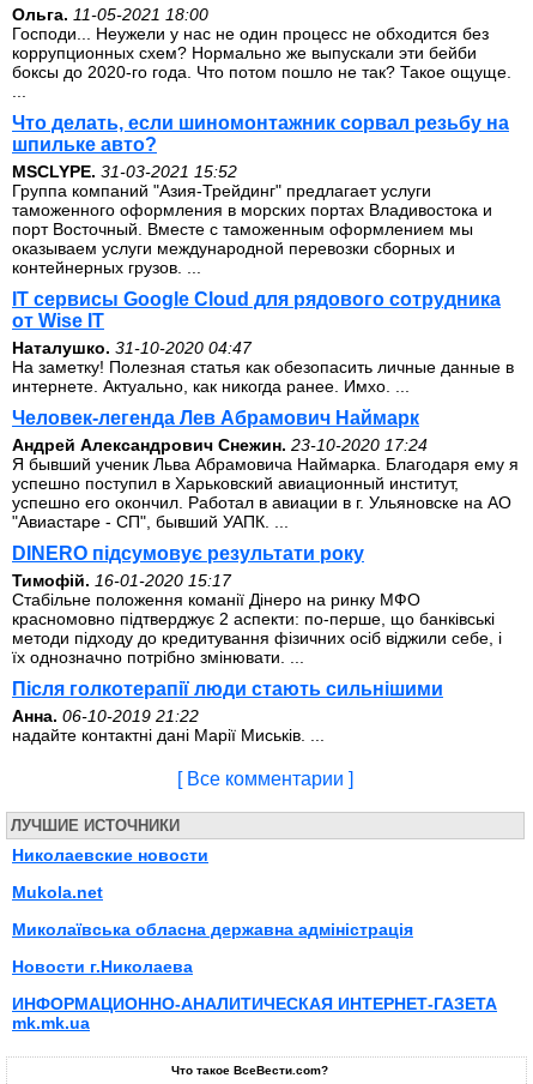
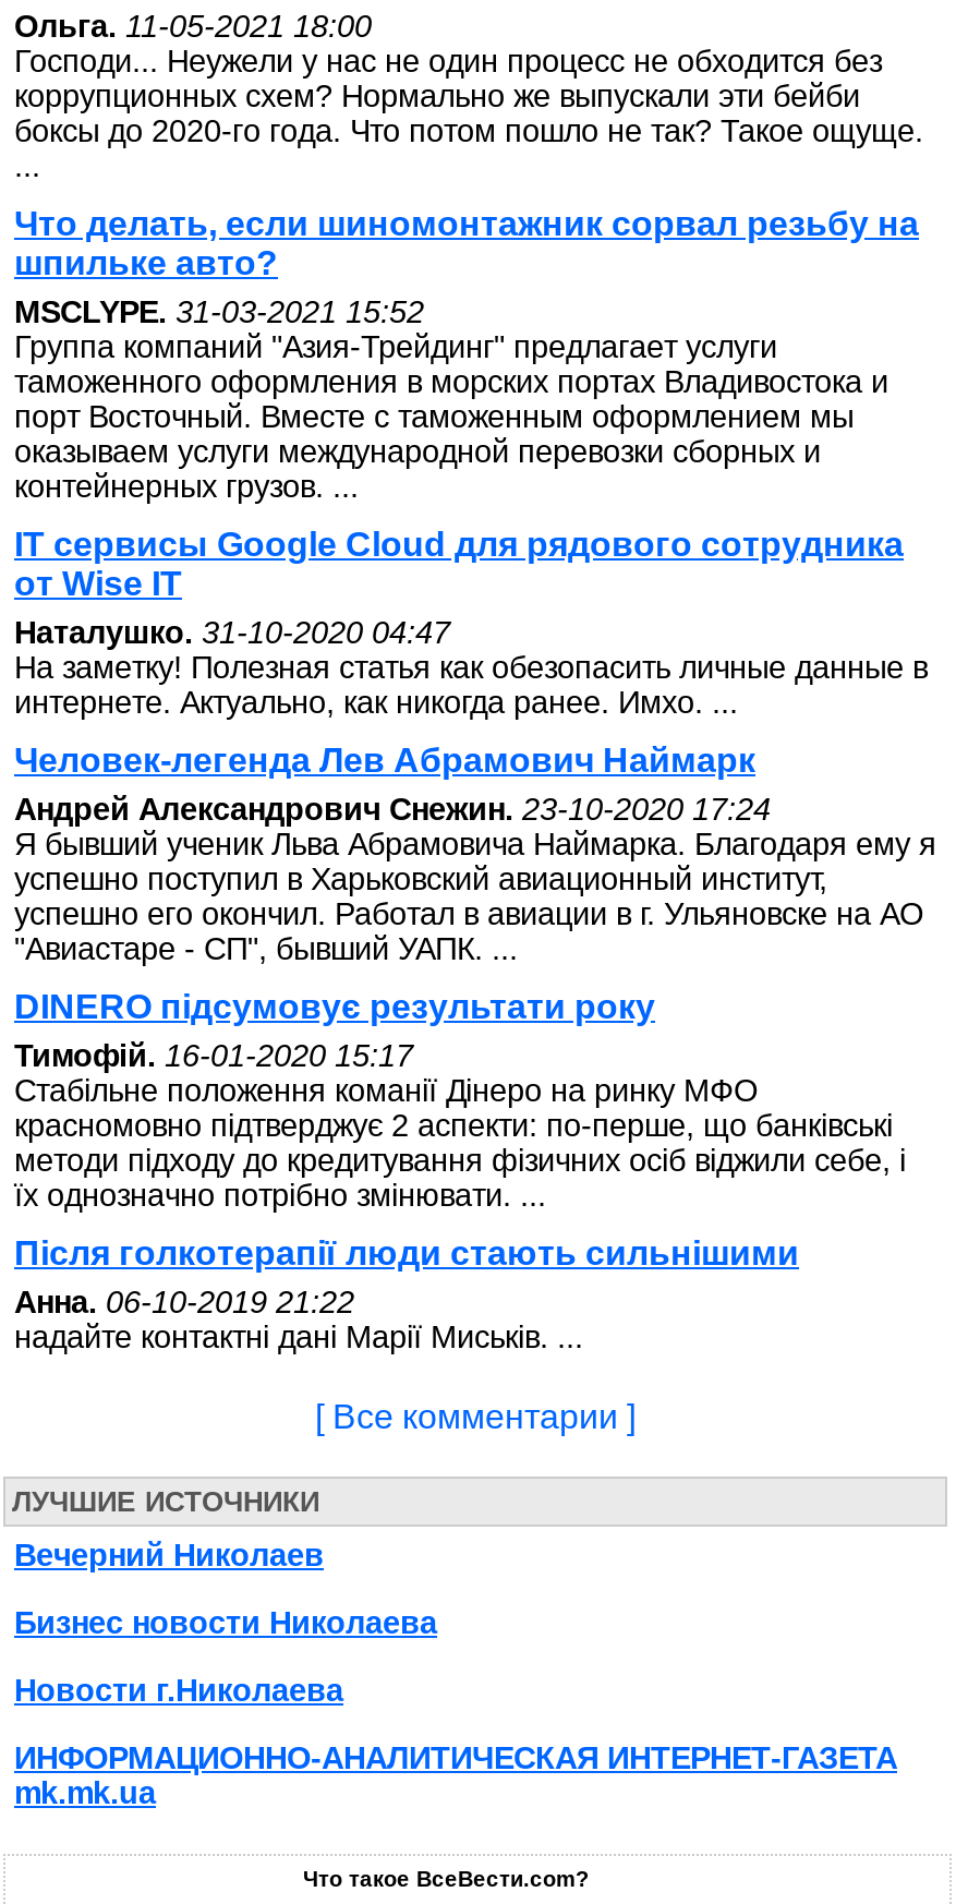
- Николаевские новости
- Mukola.net
- Миколаївська обласна державна адміністрація
+ Вечерний Николаев
+ Бизнес новости Николаева
